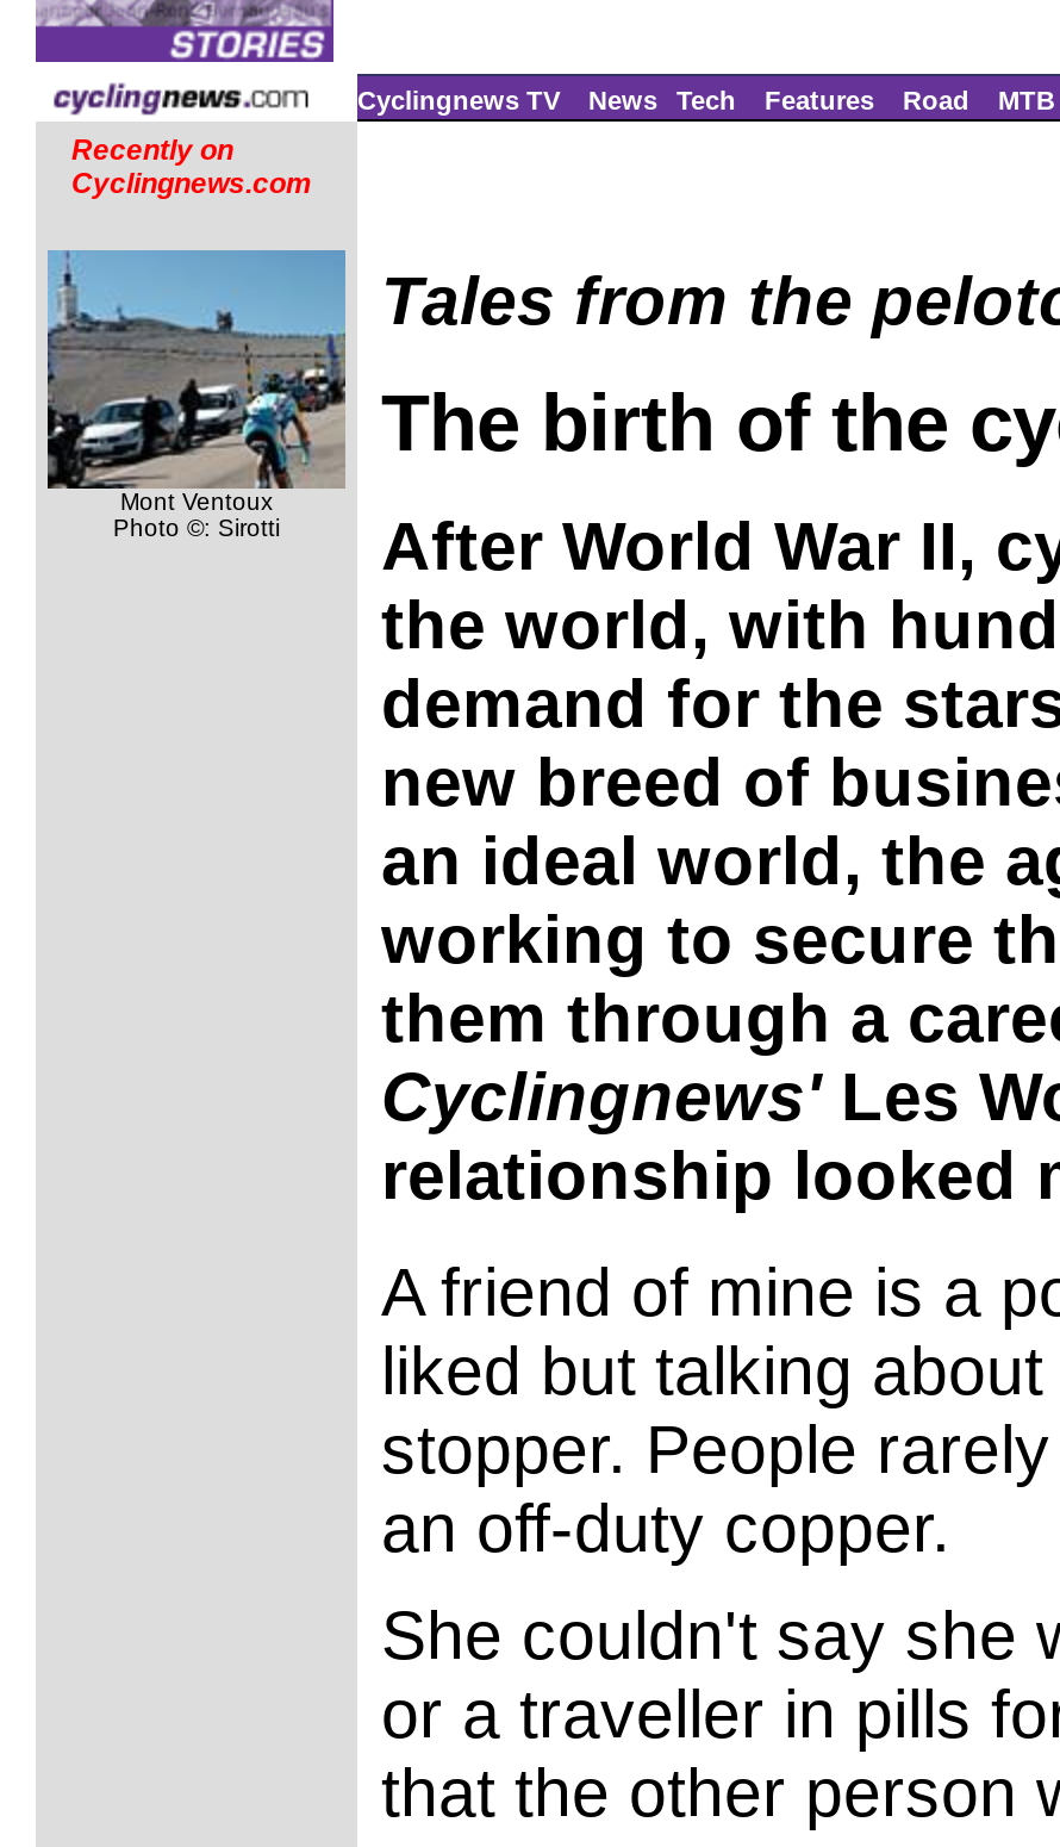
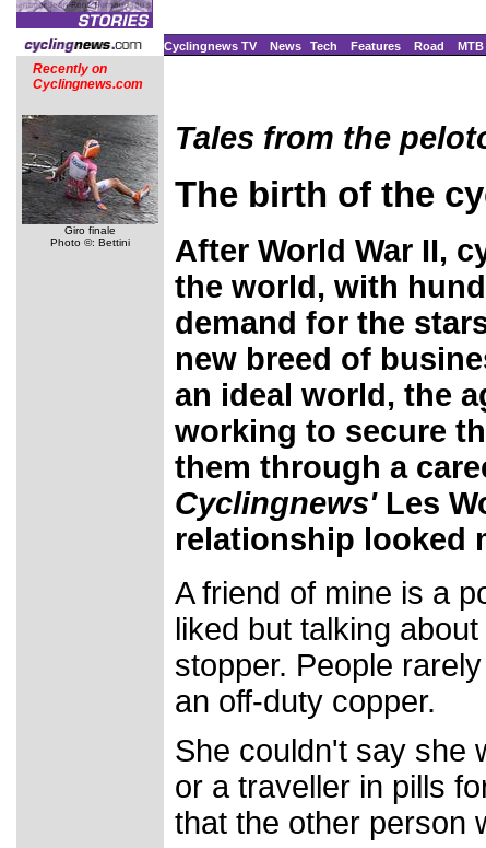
- [image]
- Mont Ventoux
- Photo ©: Sirotti
+ [image]
+ Giro finale
+ Photo ©: Bettini
